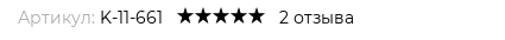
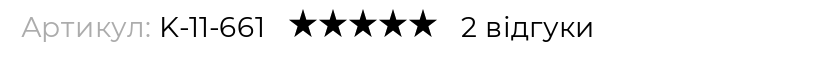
- 2 отзыва
+ 2 відгуки
